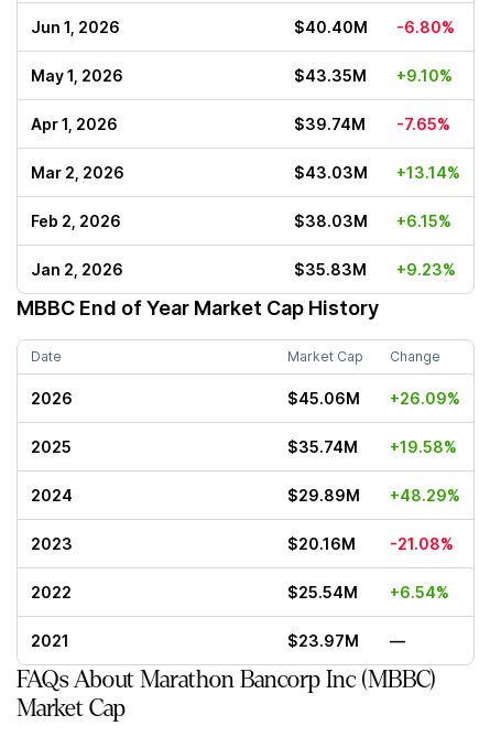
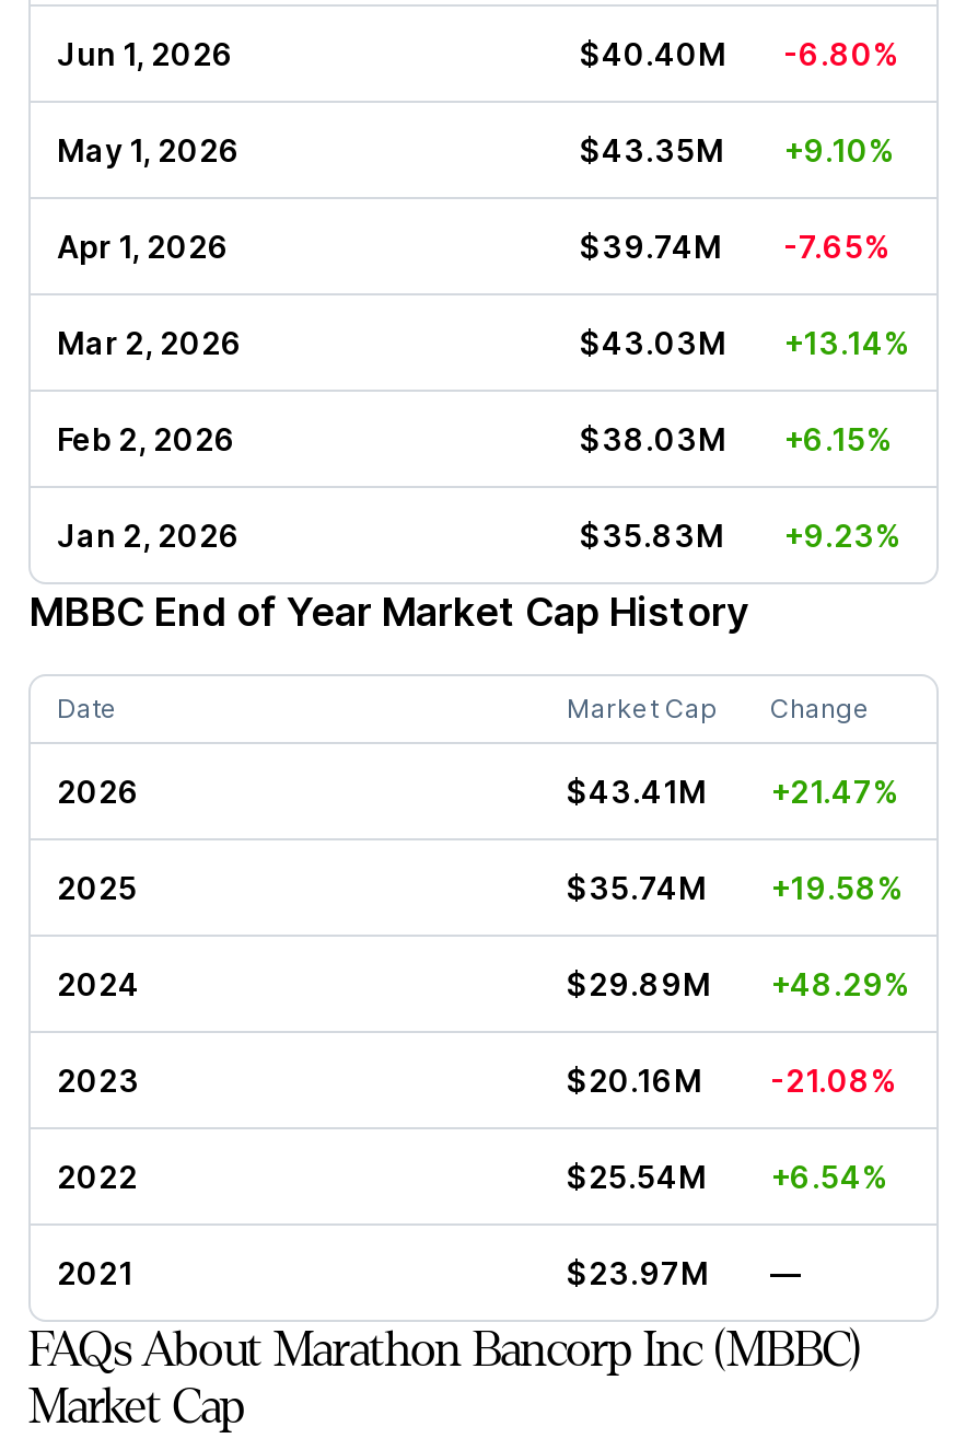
- $45.06M
- +26.09%
+ $43.41M
+ +21.47%
